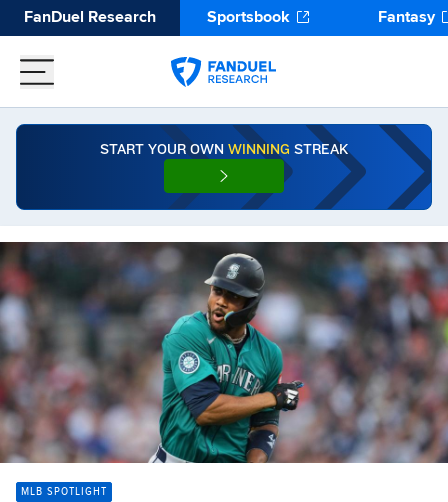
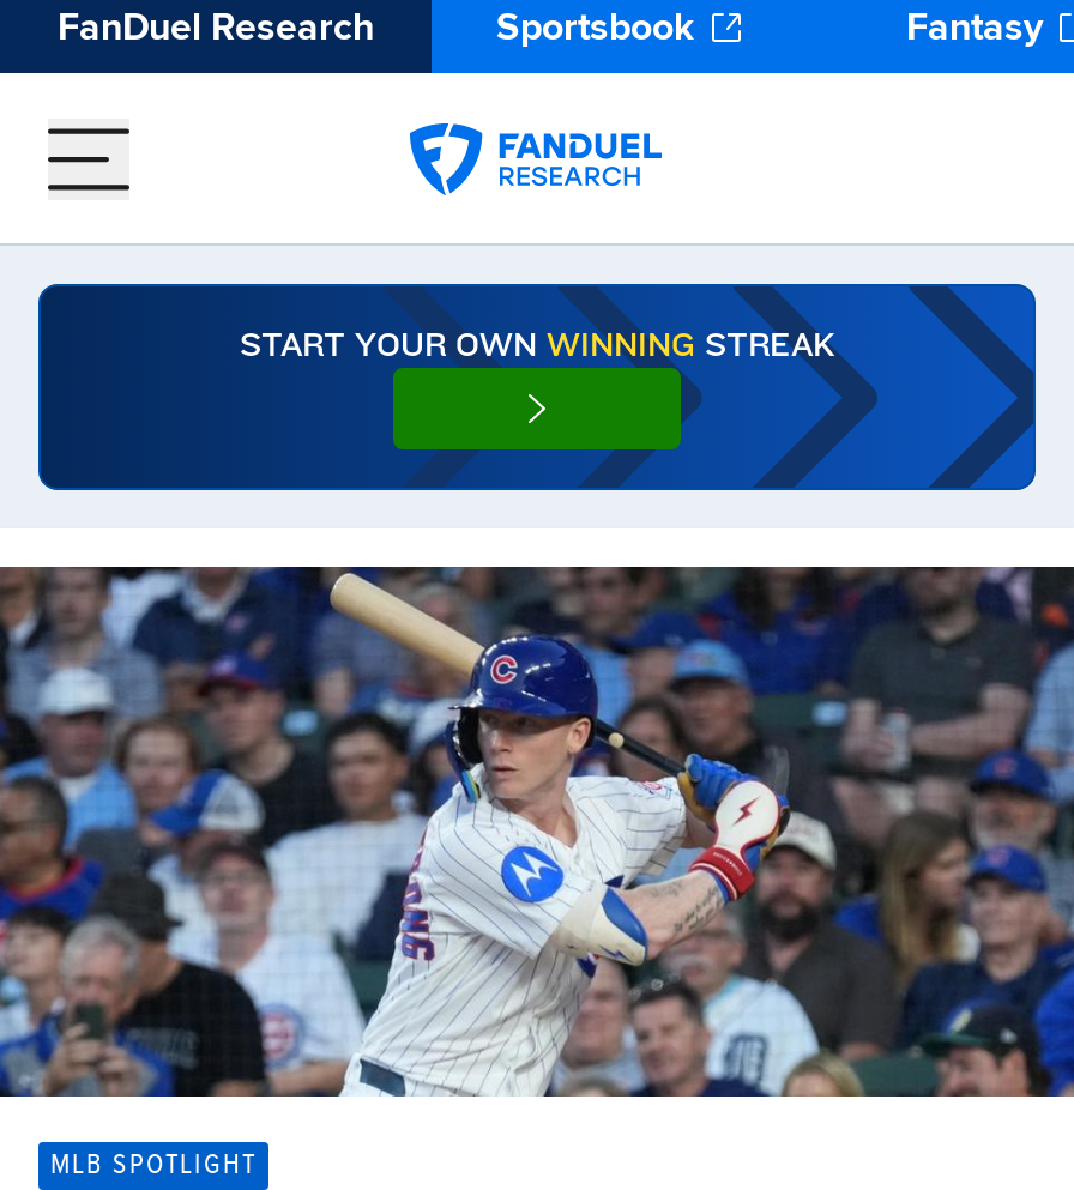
- [image]
+ [image]
